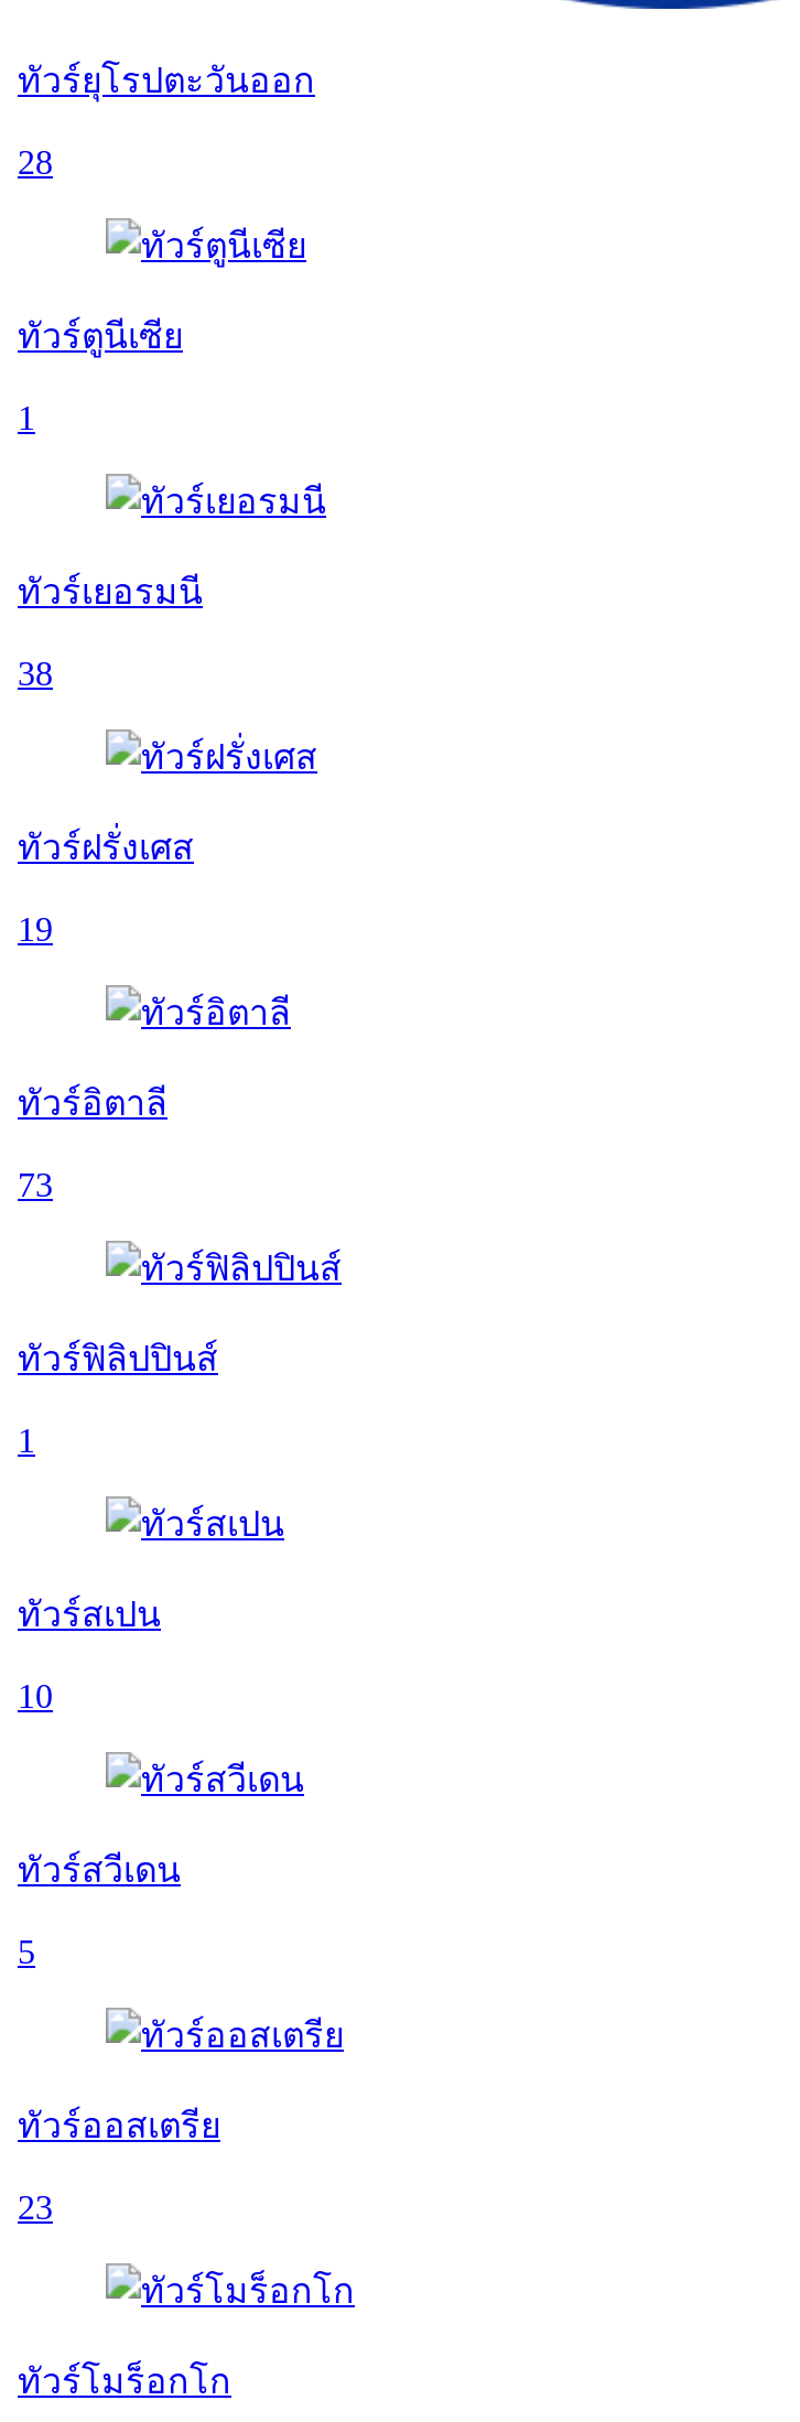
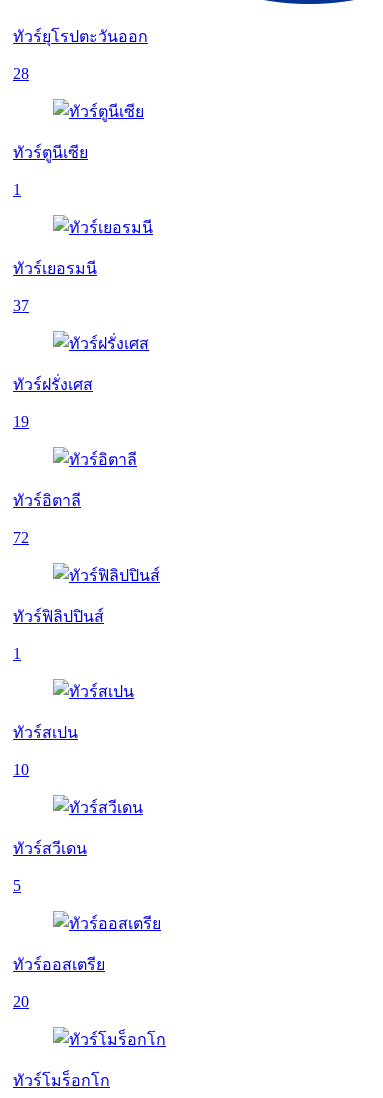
- 38
+ 37

- 73
+ 72

- 23
+ 20
